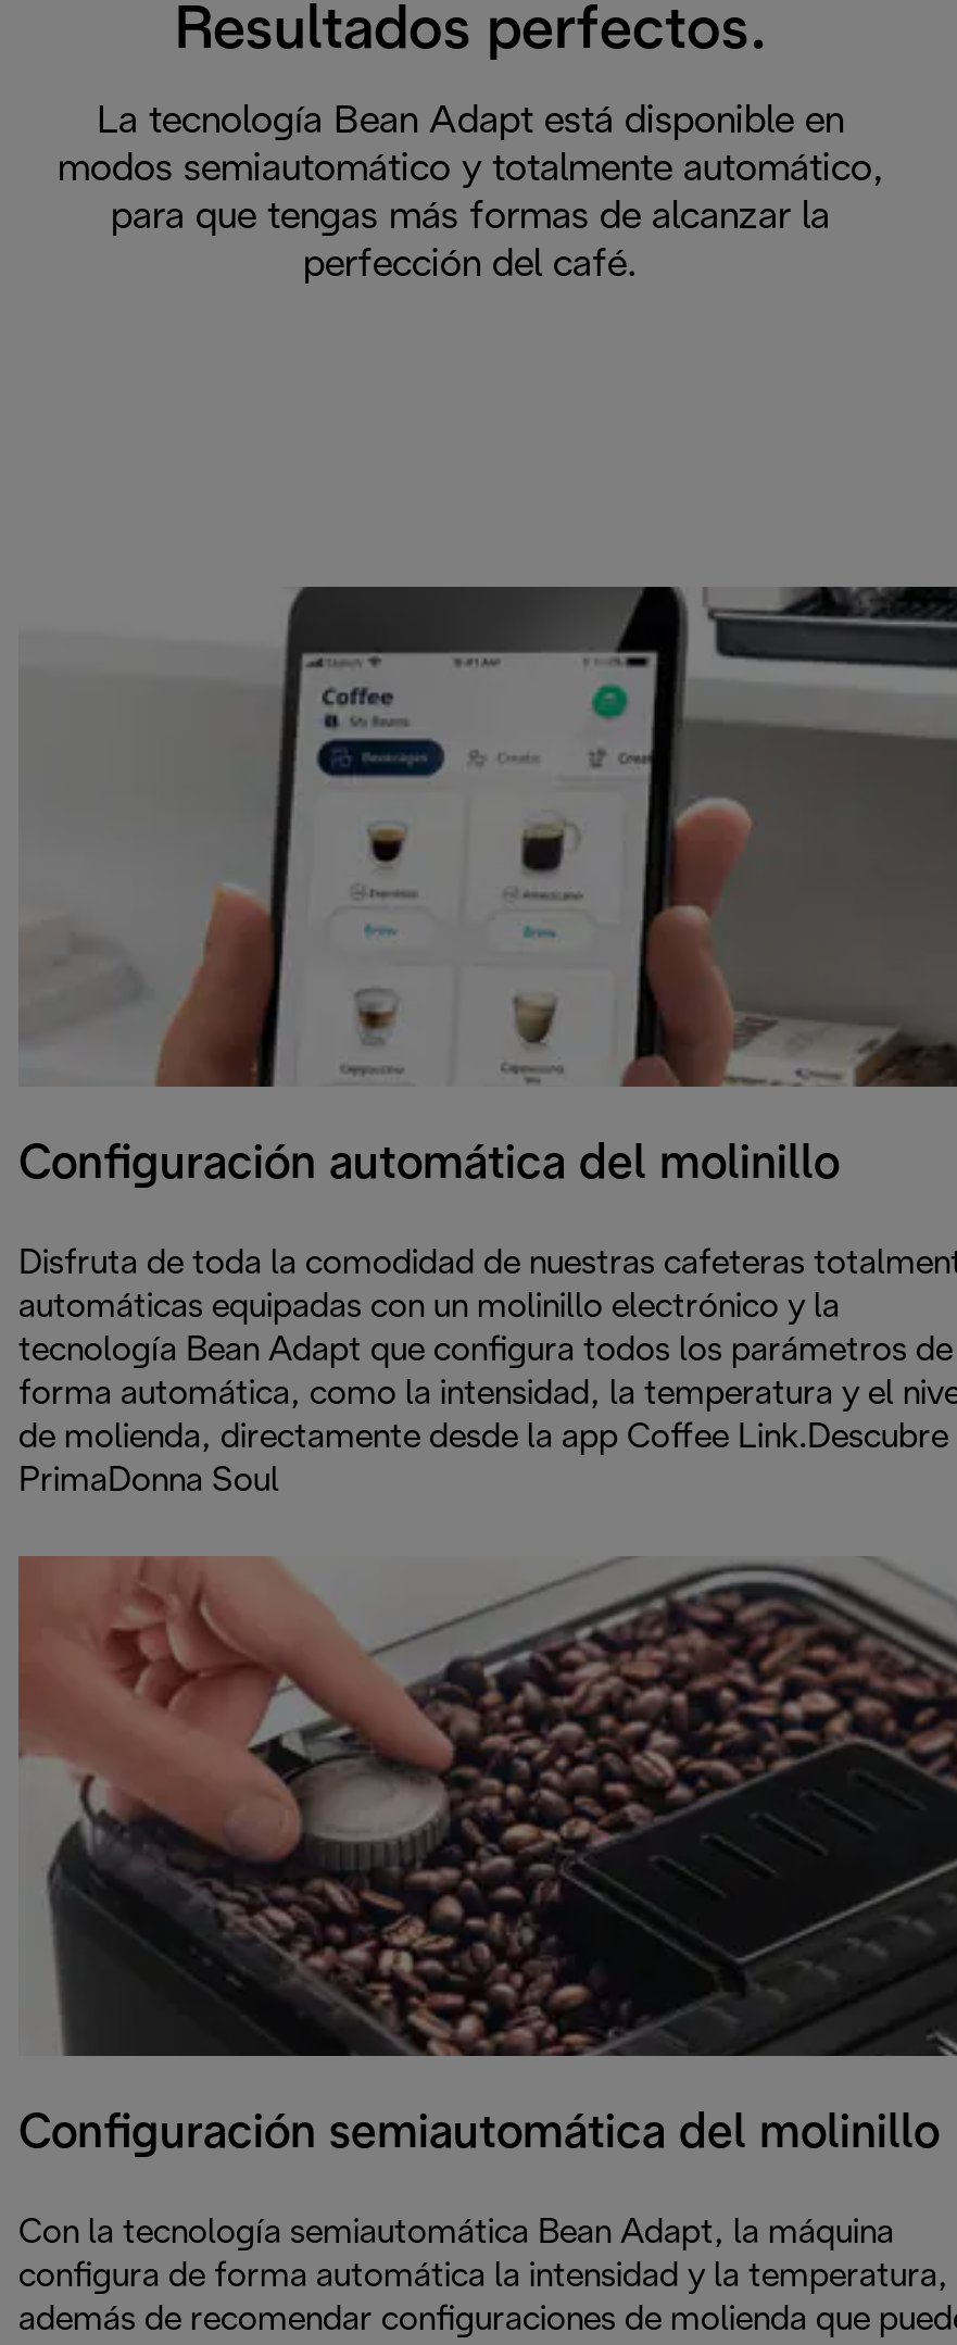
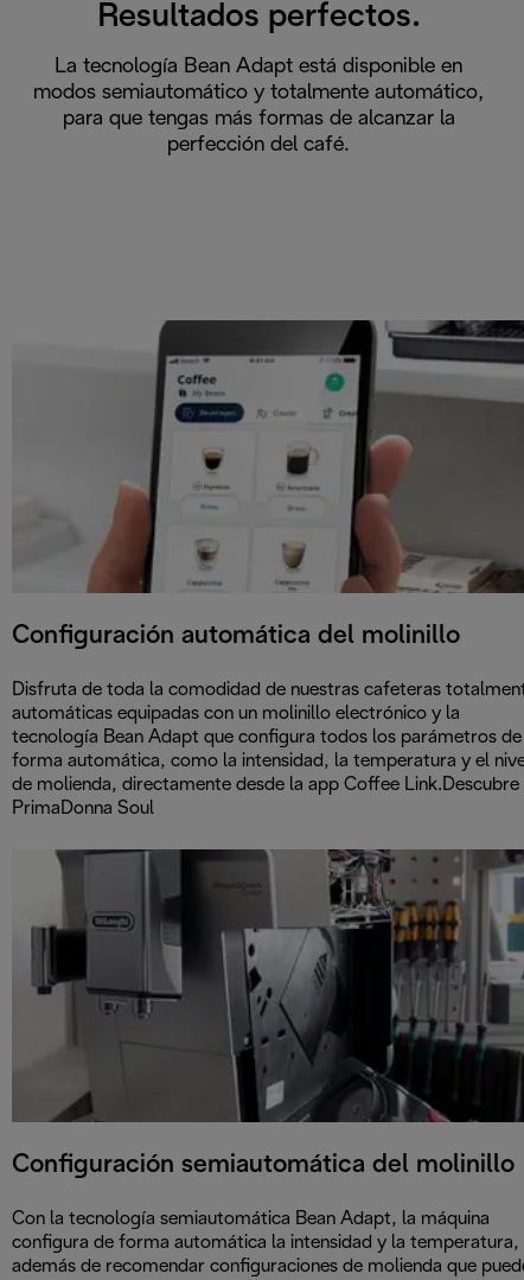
- [image]
+ [image]
